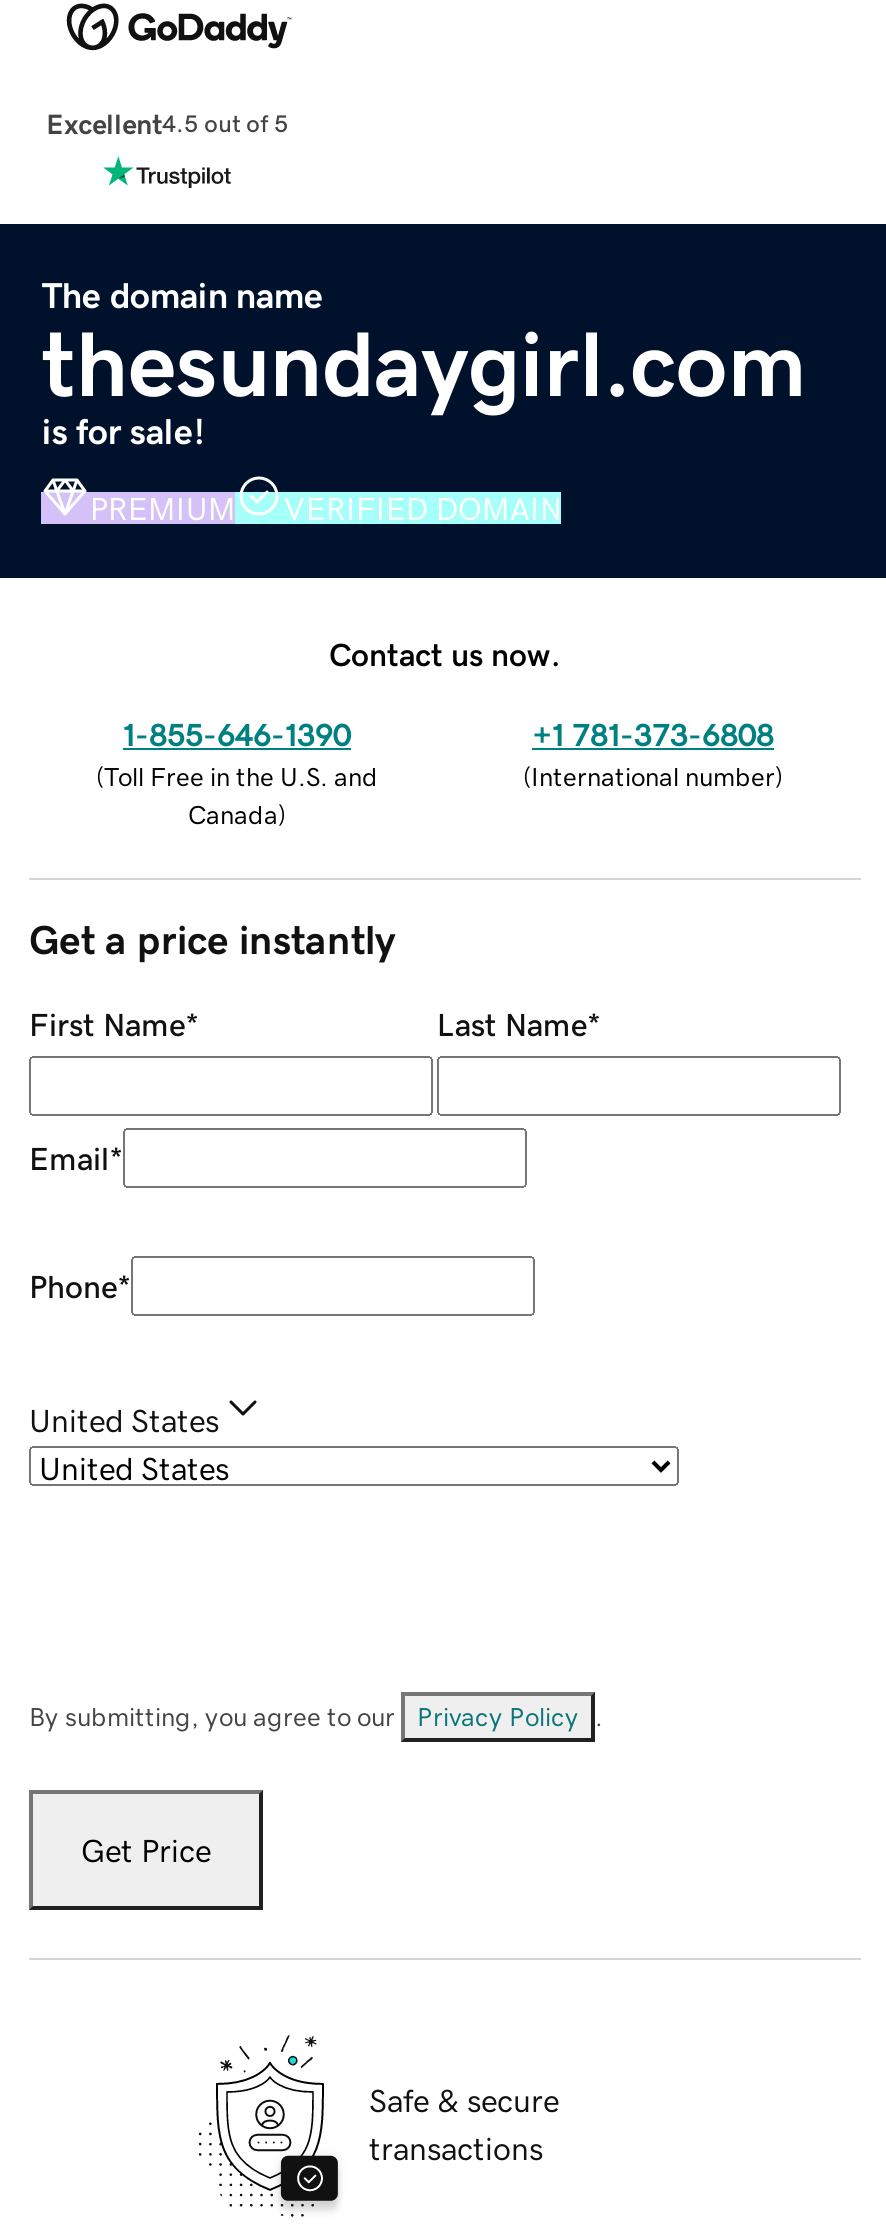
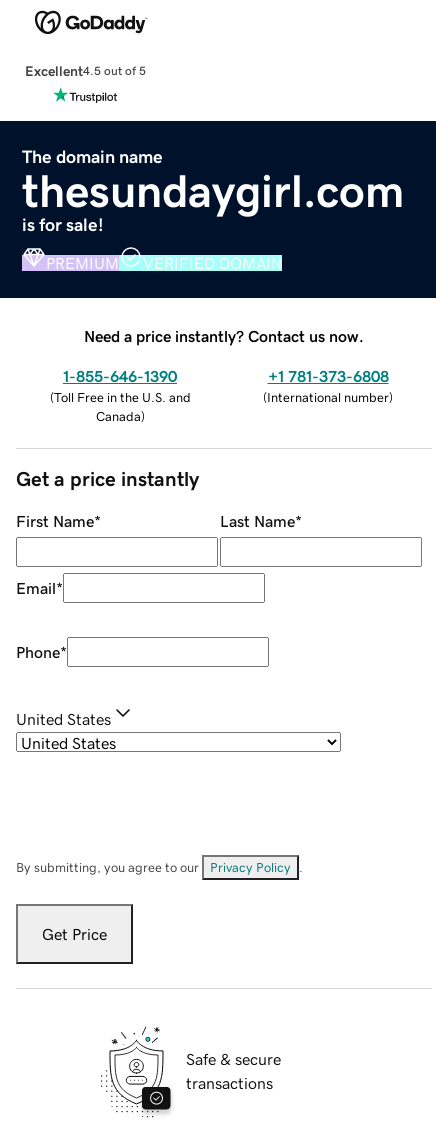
- Contact us now.
+ Need a price instantly? Contact us now.
